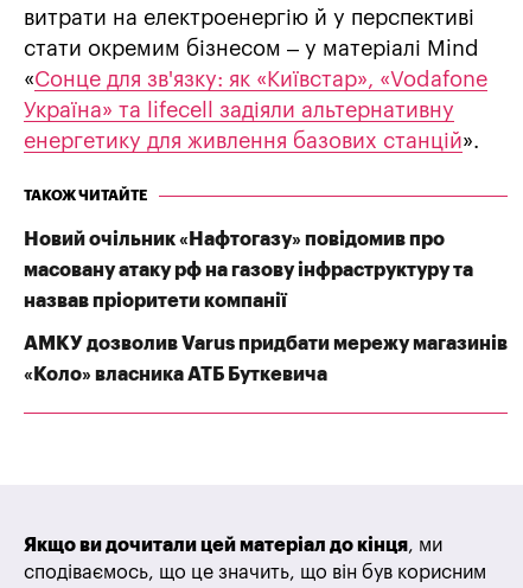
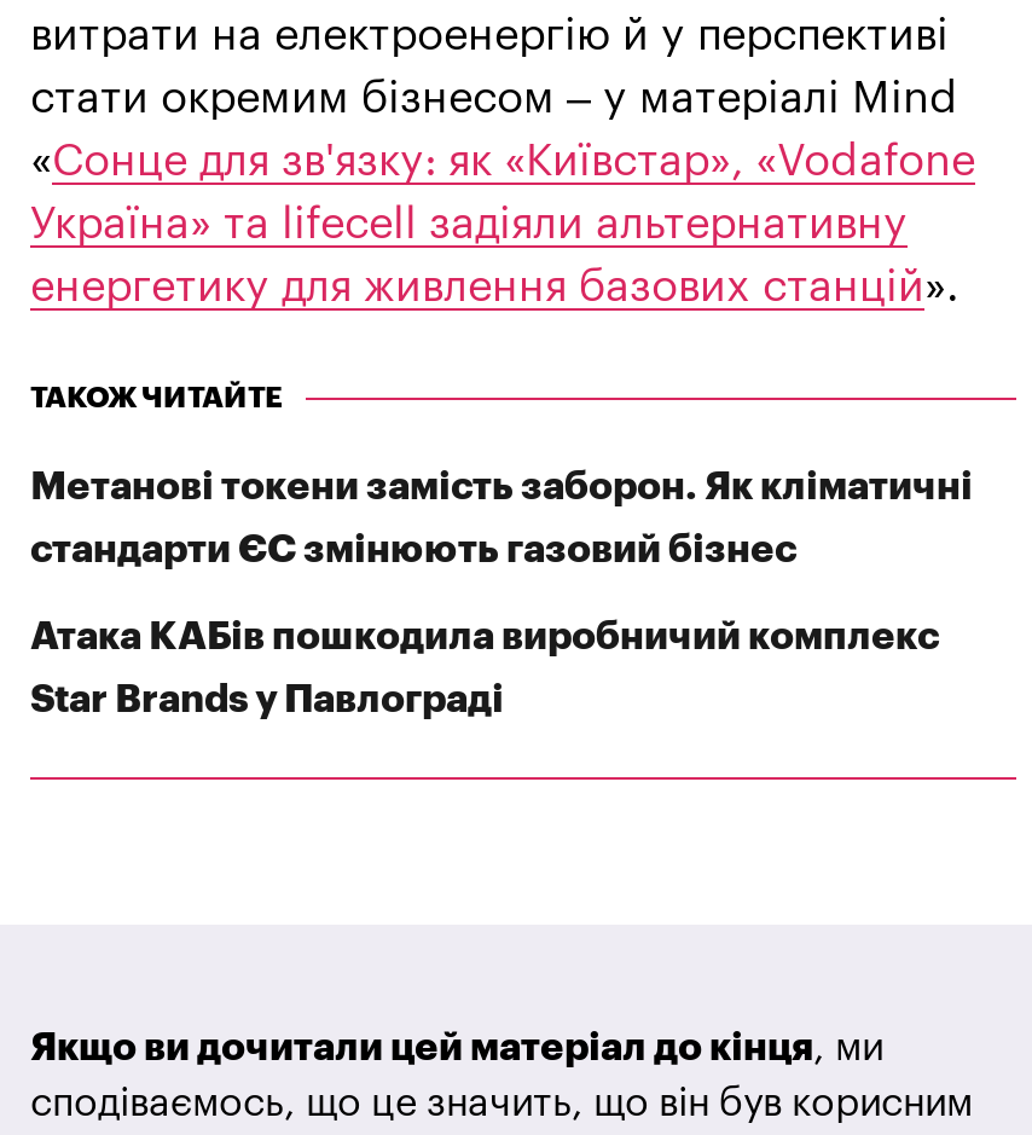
- Новий очільник «Нафтогазу» повідомив про
- масовану атаку рф на газову інфраструктуру та
- назвав пріоритети компанії
- АМКУ дозволив Varus придбати мережу магазинів
- «Коло» власника АТБ Буткевича
+ Метанові токени замість заборон. Як кліматичні
+ стандарти ЄС змінюють газовий бізнес
+ Атака КАБів пошкодила виробничий комплекс
+ Star Brands у Павлограді
